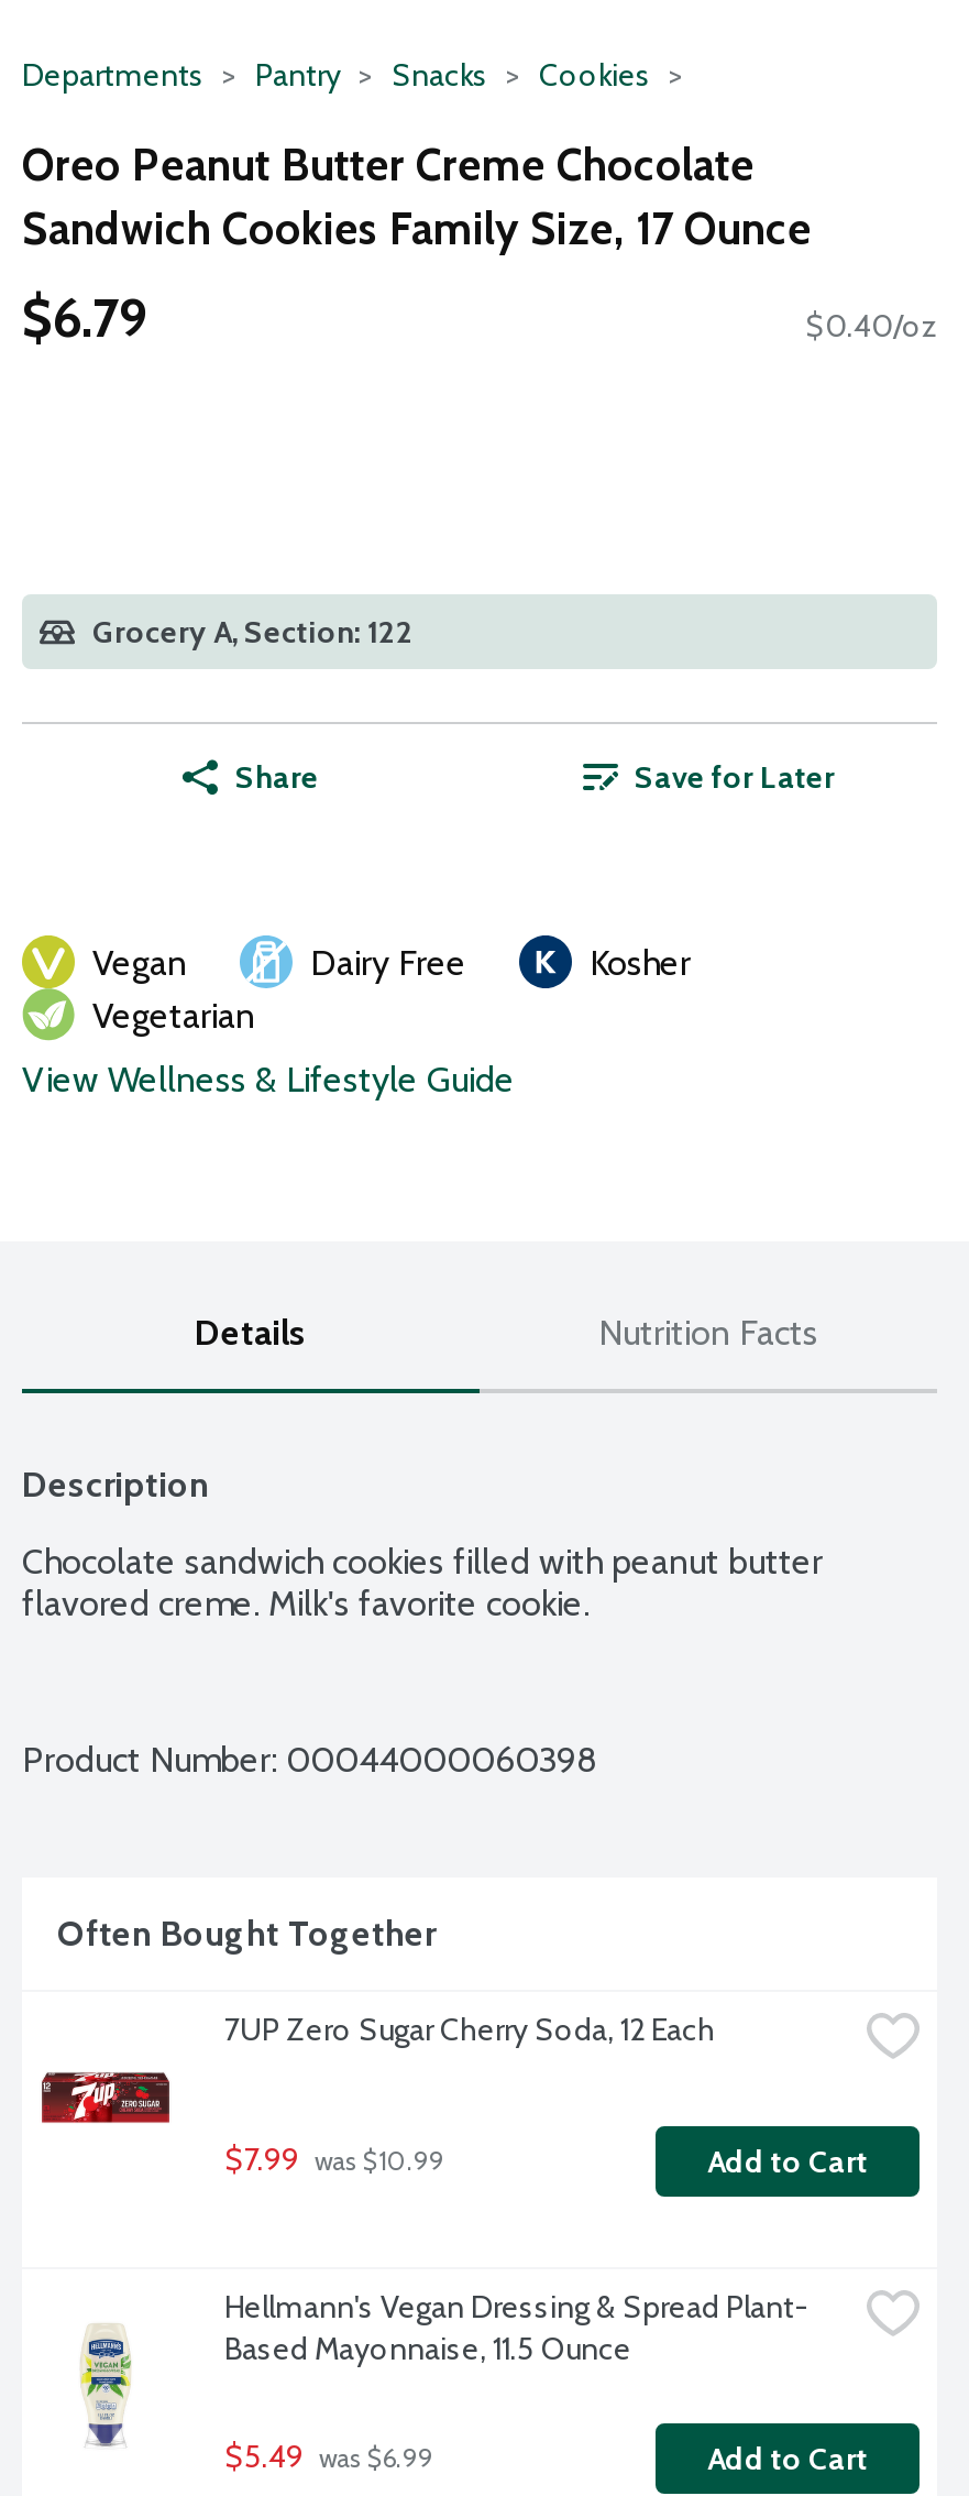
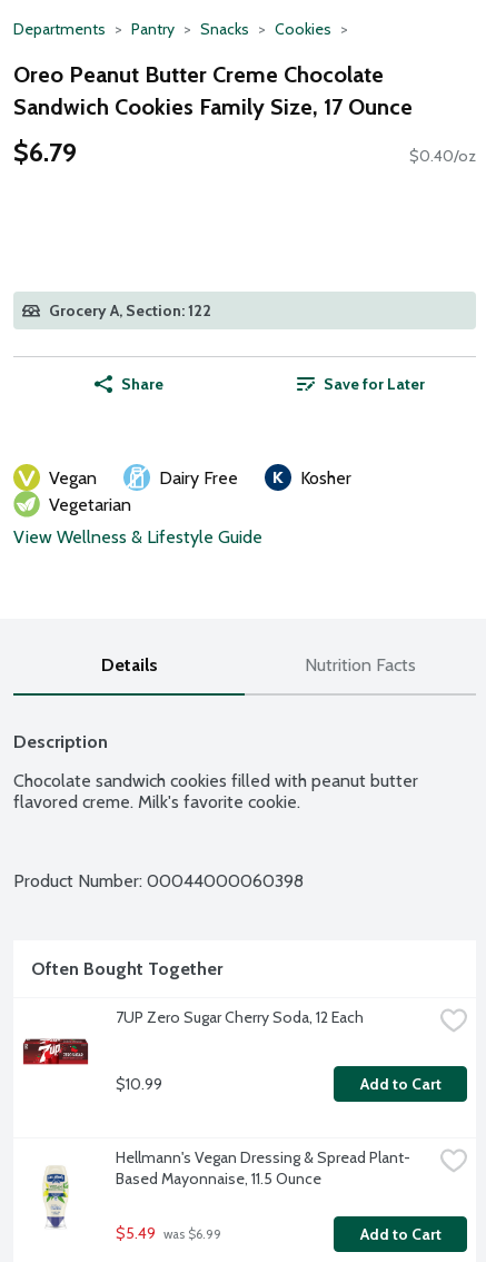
- $7.99 was $10.99
+ $10.99
